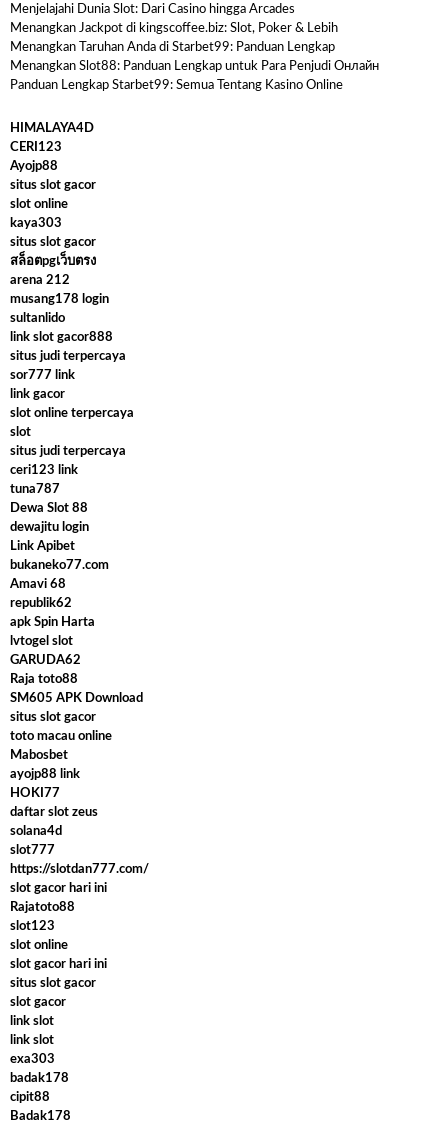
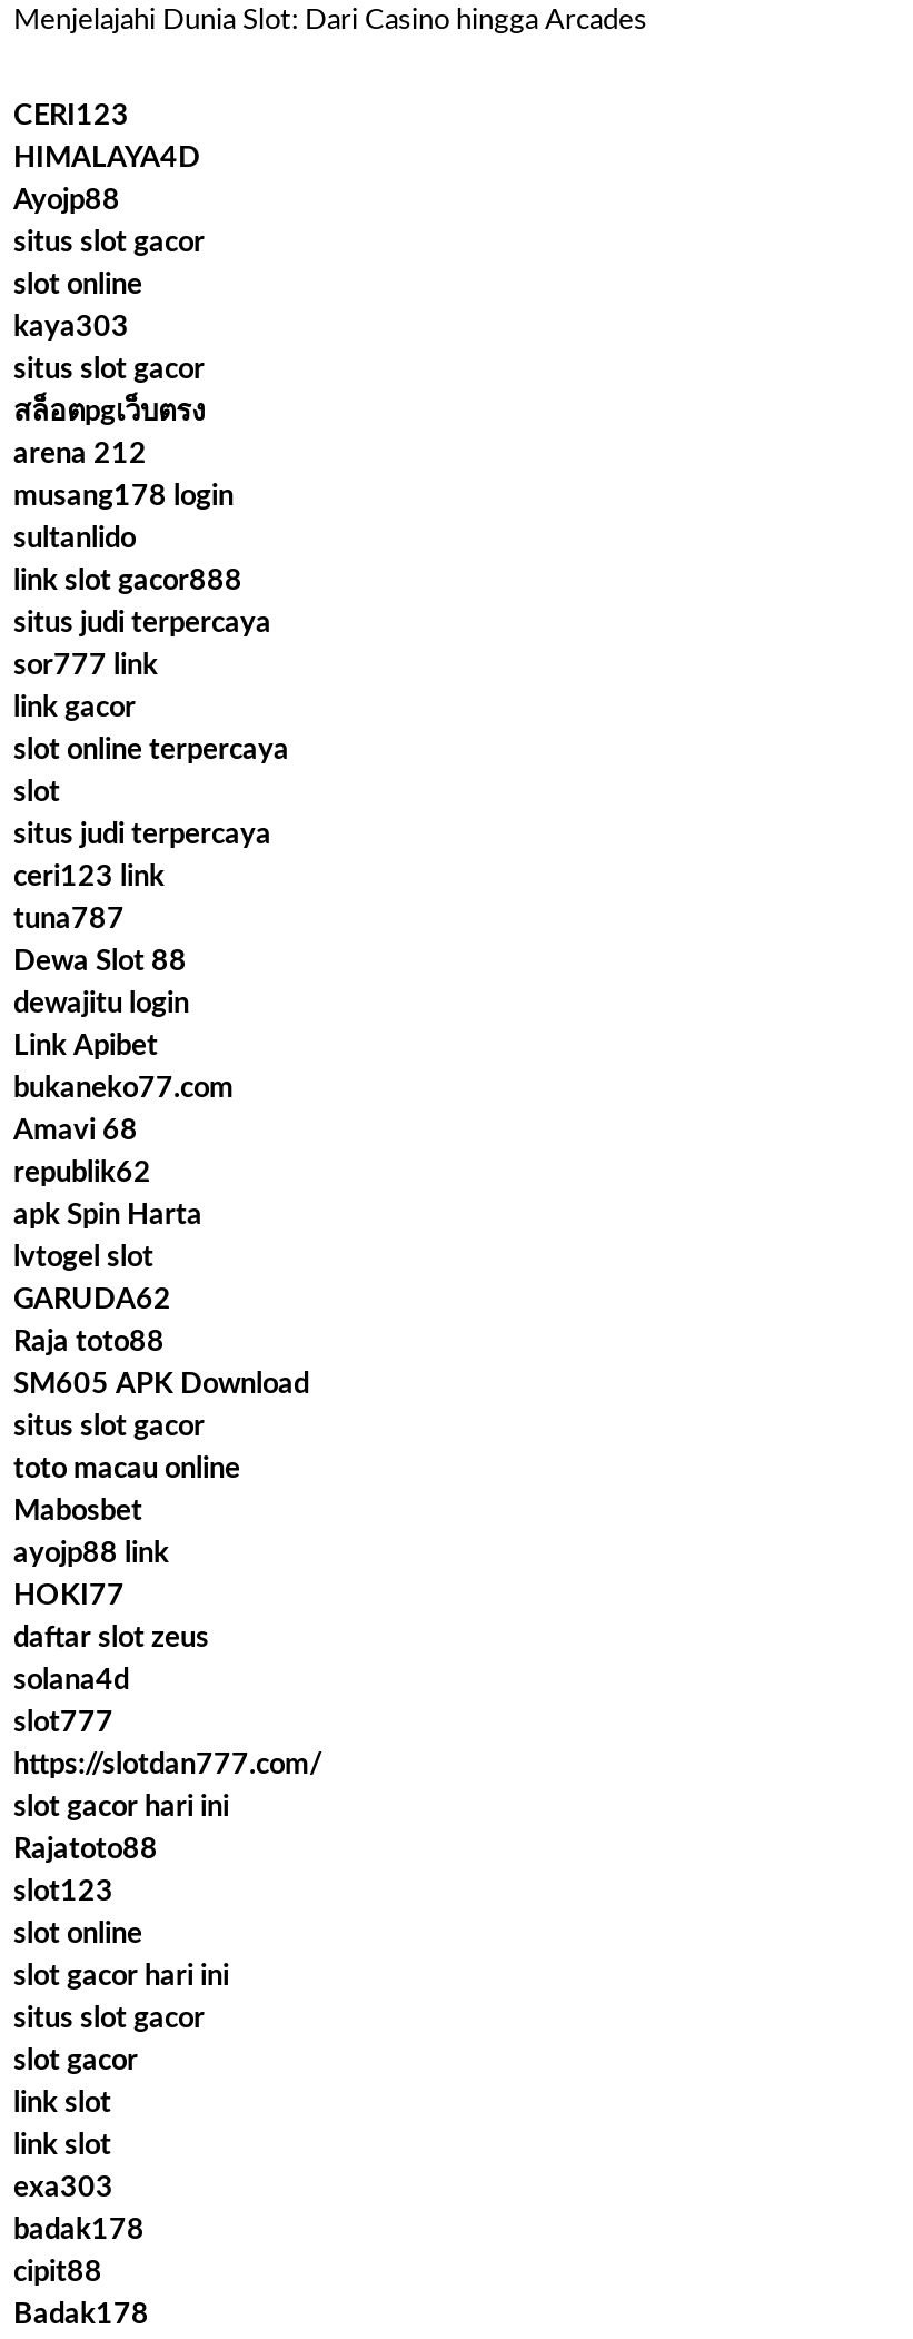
- Menangkan Jackpot di kingscoffee.biz: Slot, Poker & Lebih
- Menangkan Taruhan Anda di Starbet99: Panduan Lengkap
- Menangkan Slot88: Panduan Lengkap untuk Para Penjudi Онлайн
- Panduan Lengkap Starbet99: Semua Tentang Kasino Online
+ CERI123

- CERI123
